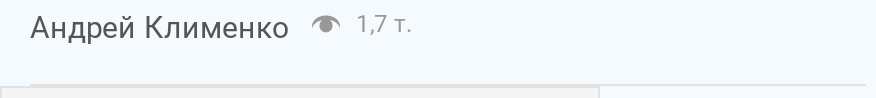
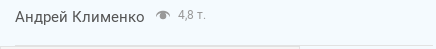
- 1,7 т.
+ 4,8 т.
